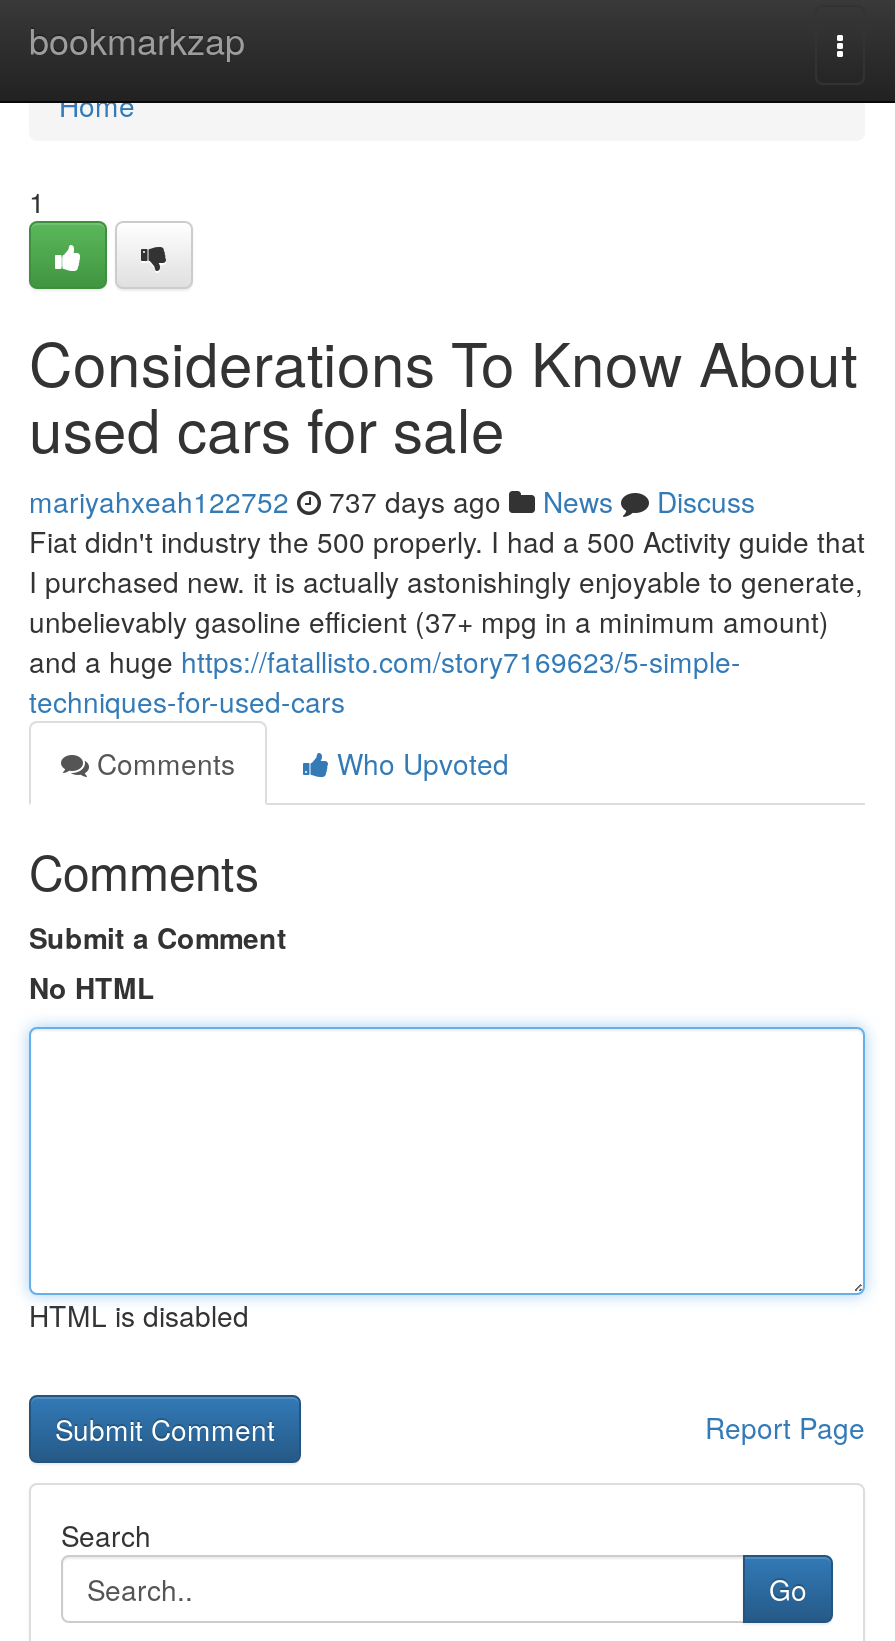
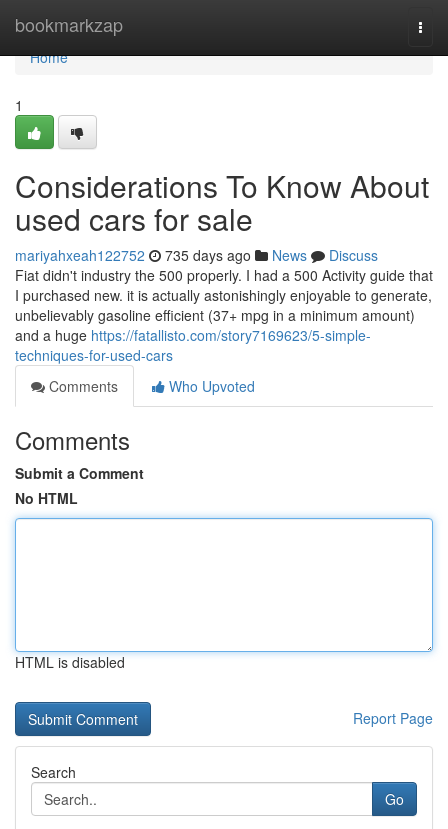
- mariyahxeah122752 737 days ago News Discuss
+ mariyahxeah122752 735 days ago News Discuss
